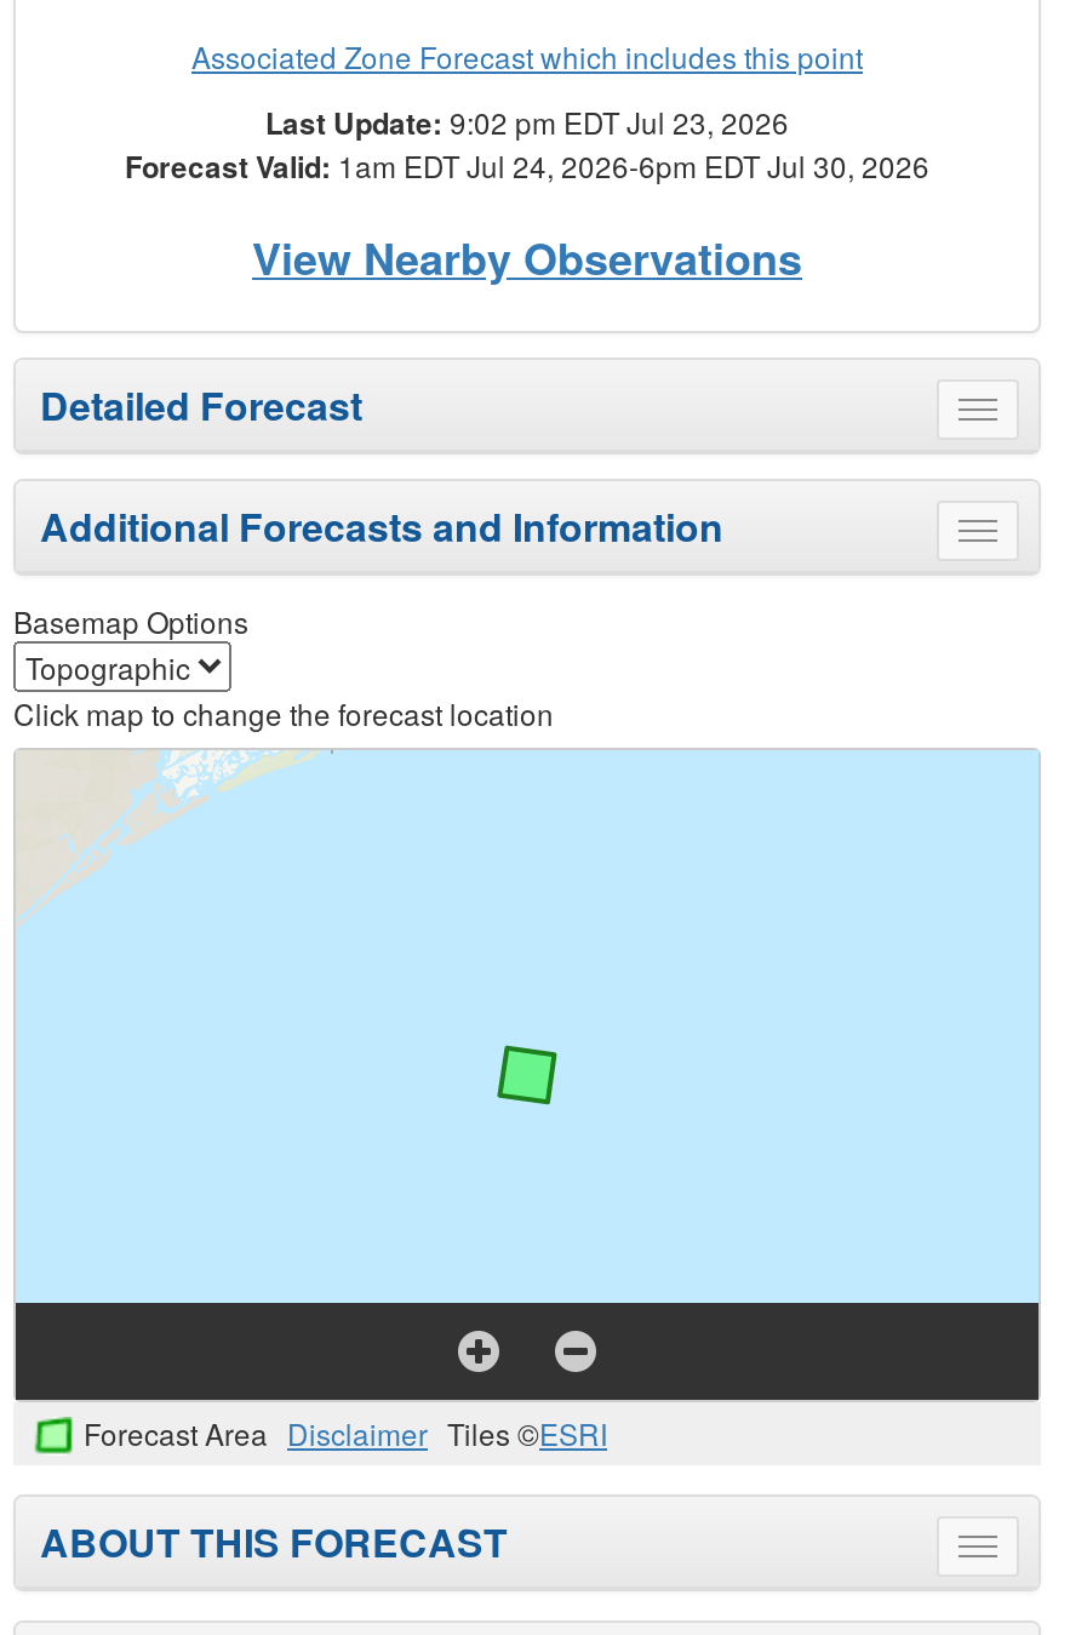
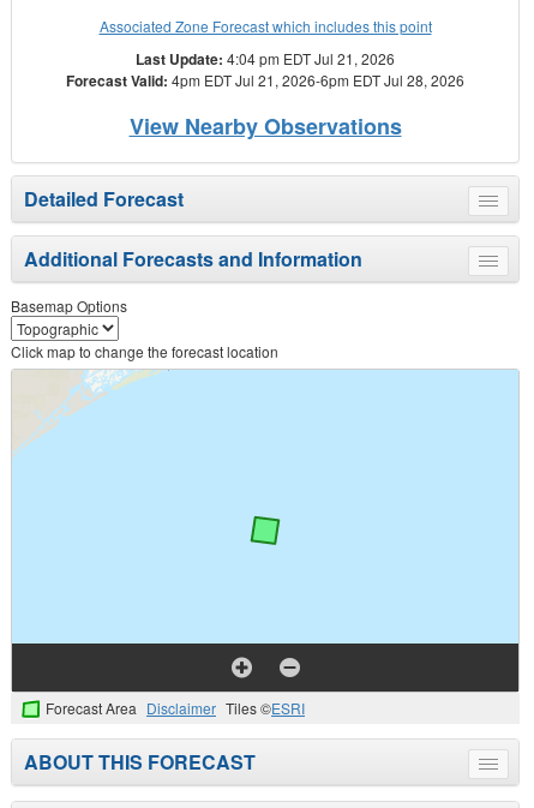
- Last Update: 9:02 pm EDT Jul 23, 2026
+ Last Update: 4:04 pm EDT Jul 21, 2026

- Forecast Valid: 1am EDT Jul 24, 2026-6pm EDT Jul 30, 2026
+ Forecast Valid: 4pm EDT Jul 21, 2026-6pm EDT Jul 28, 2026
